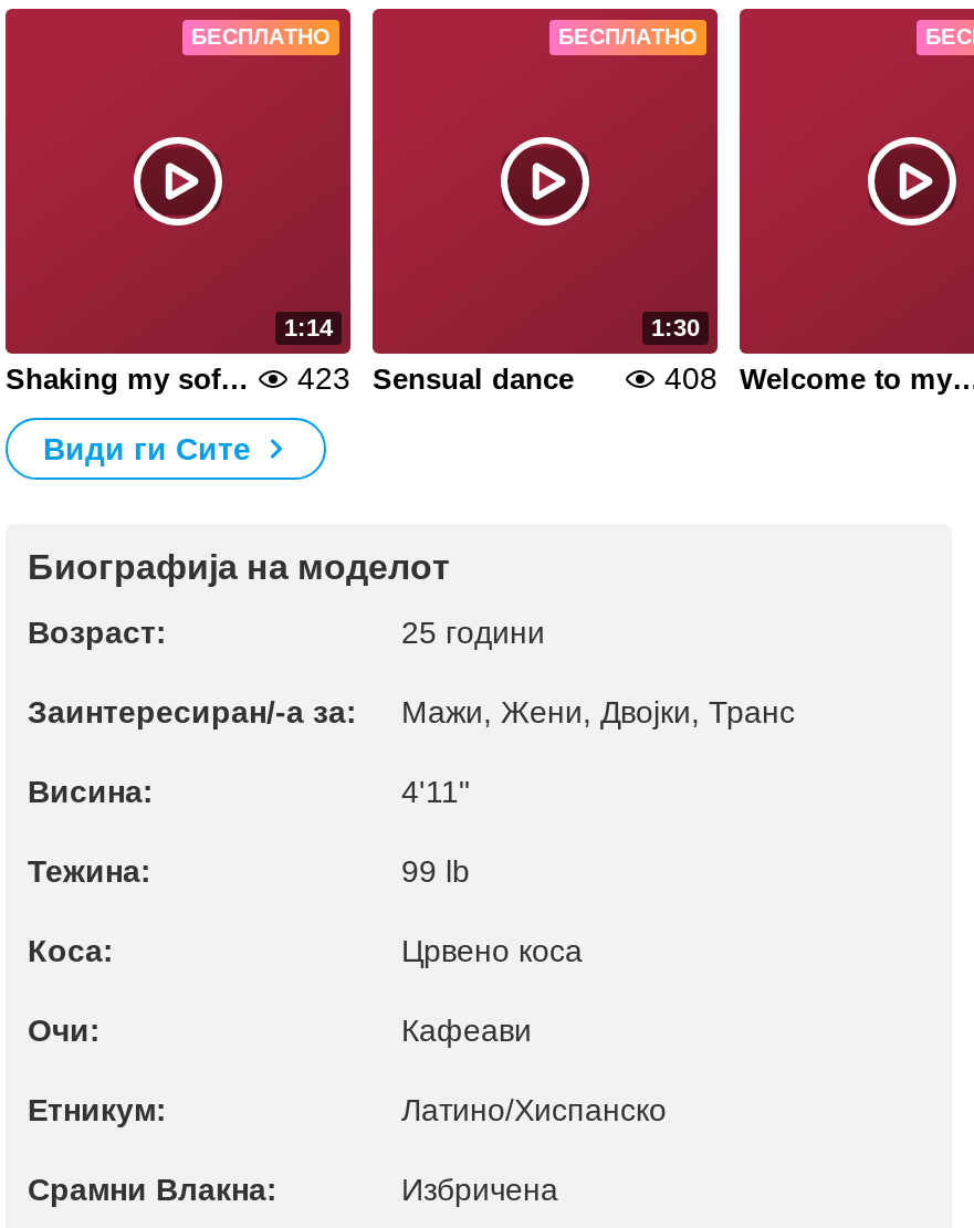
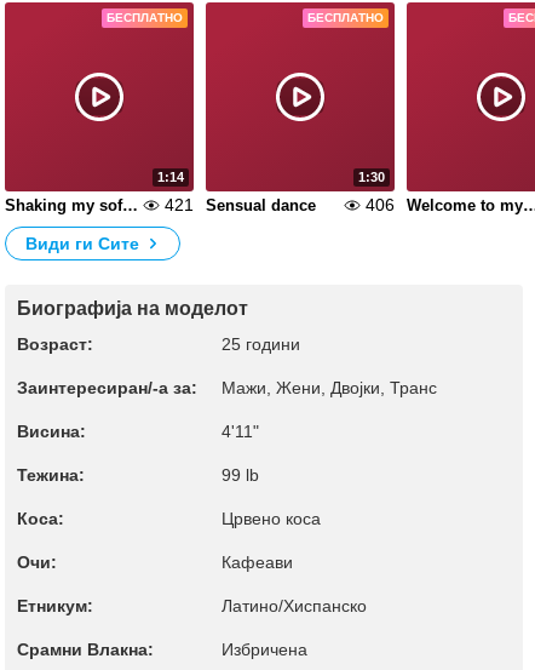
- 423
+ 421

- 408
+ 406
